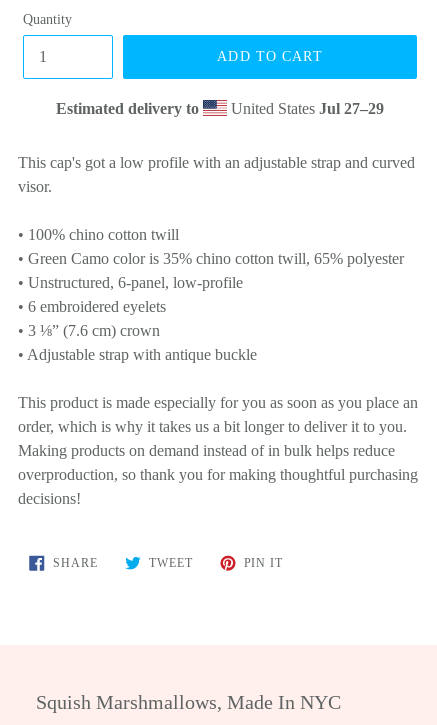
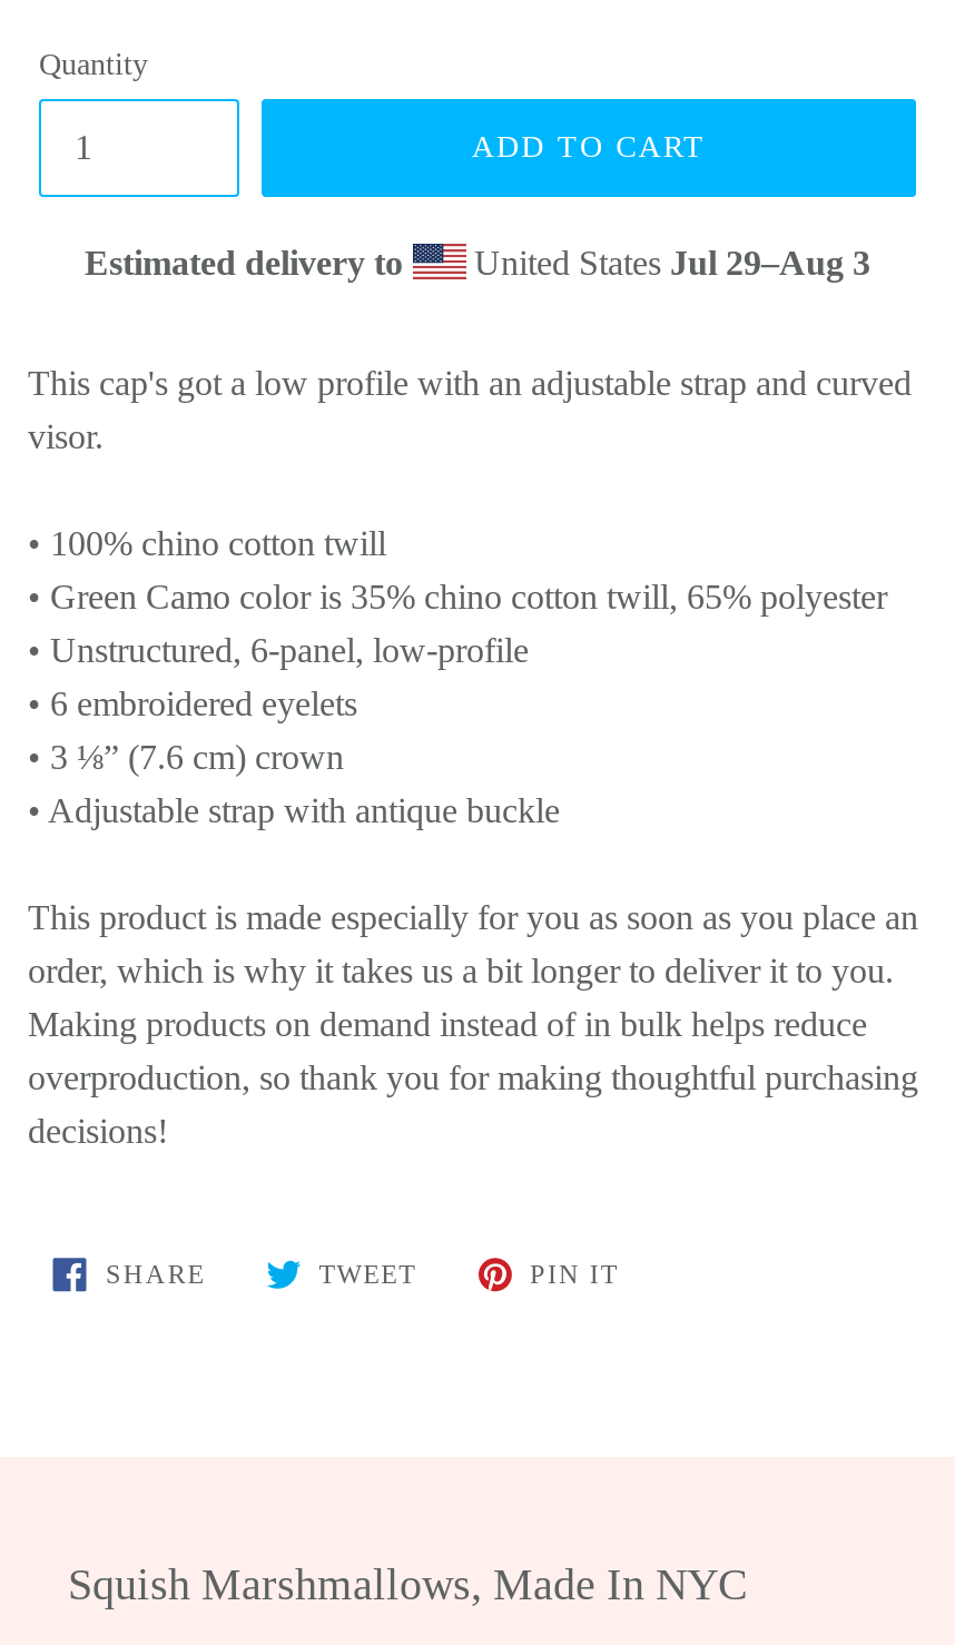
- United States Jul 27–29
+ United States Jul 29–Aug 3
